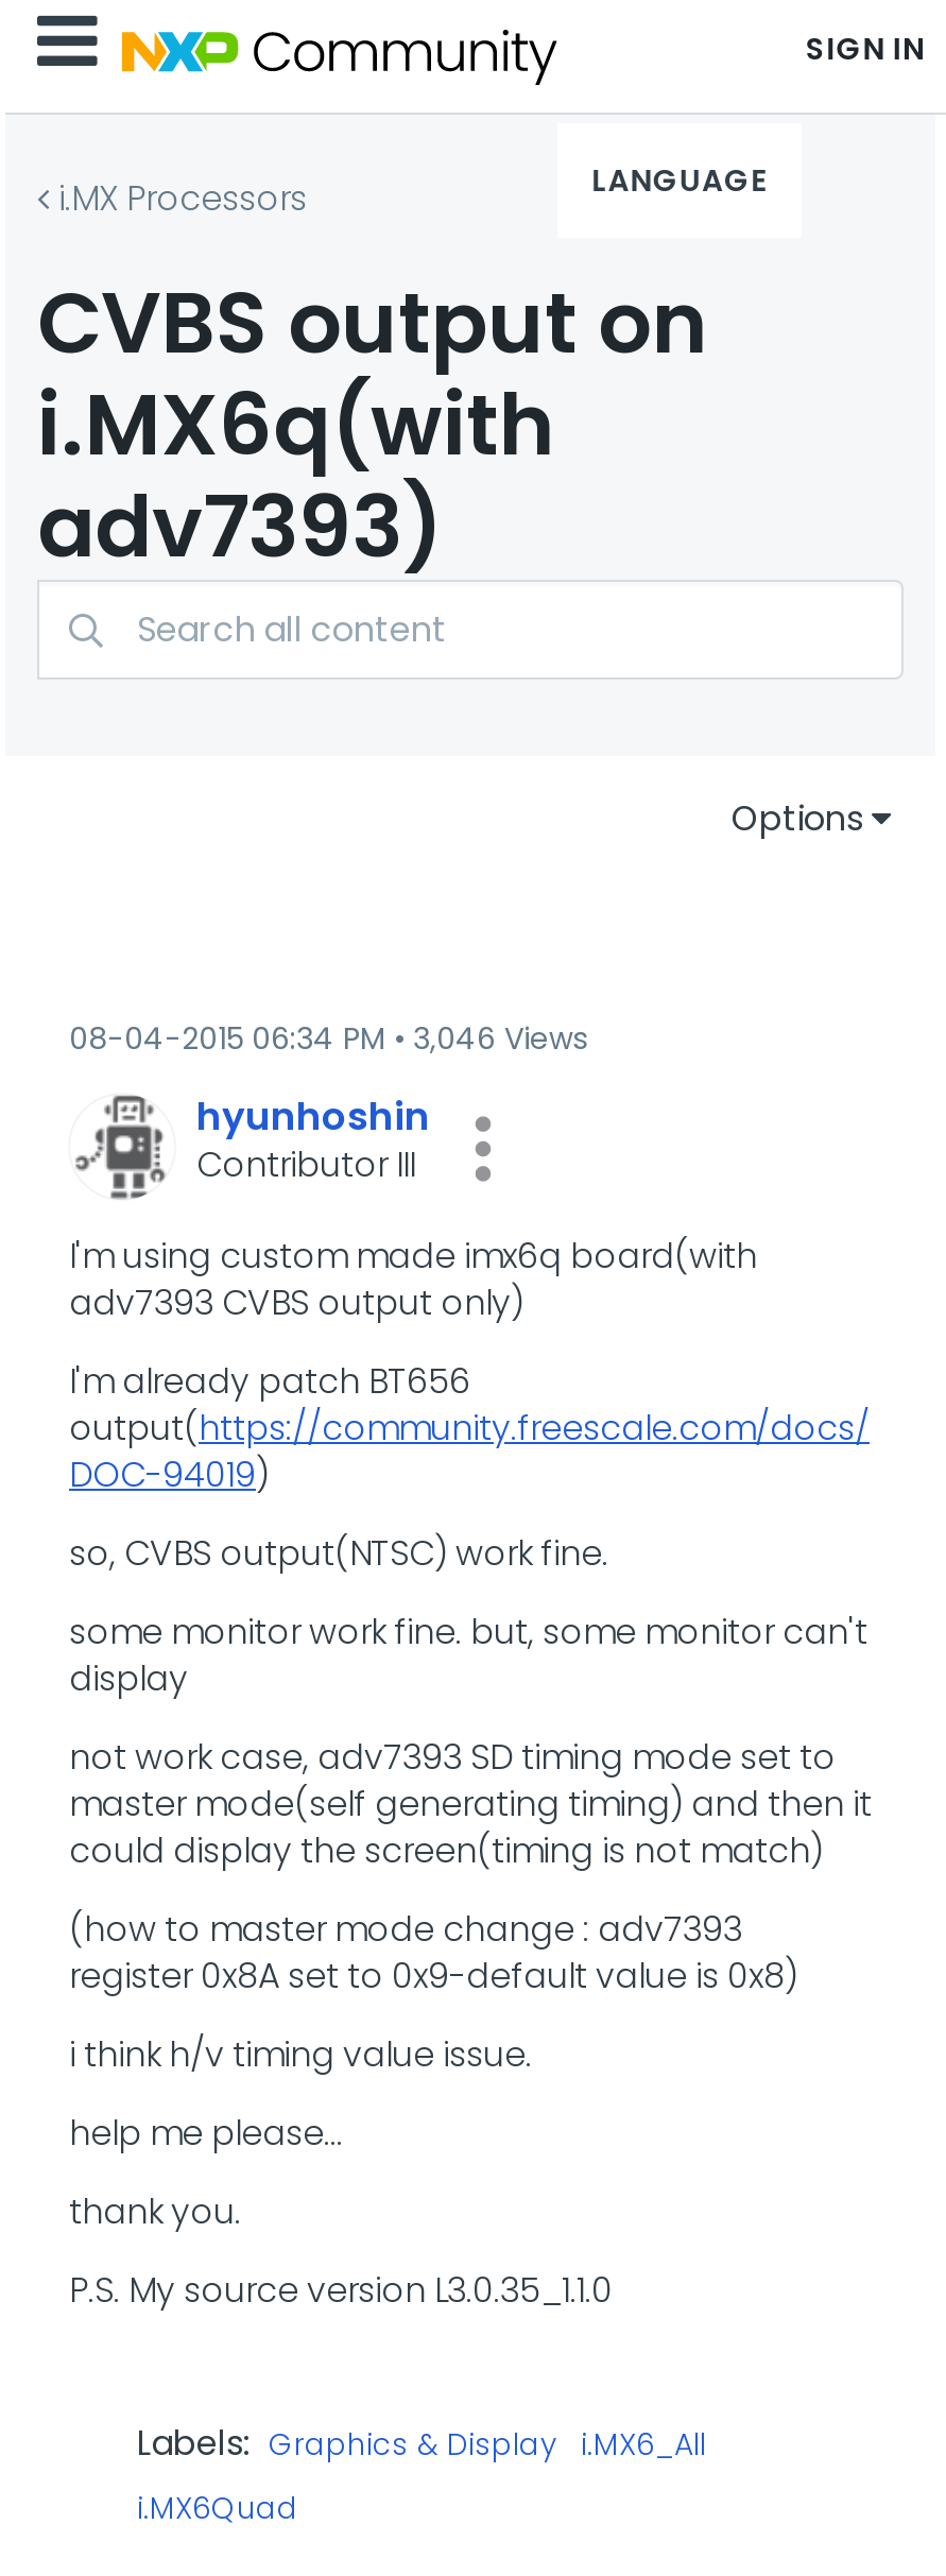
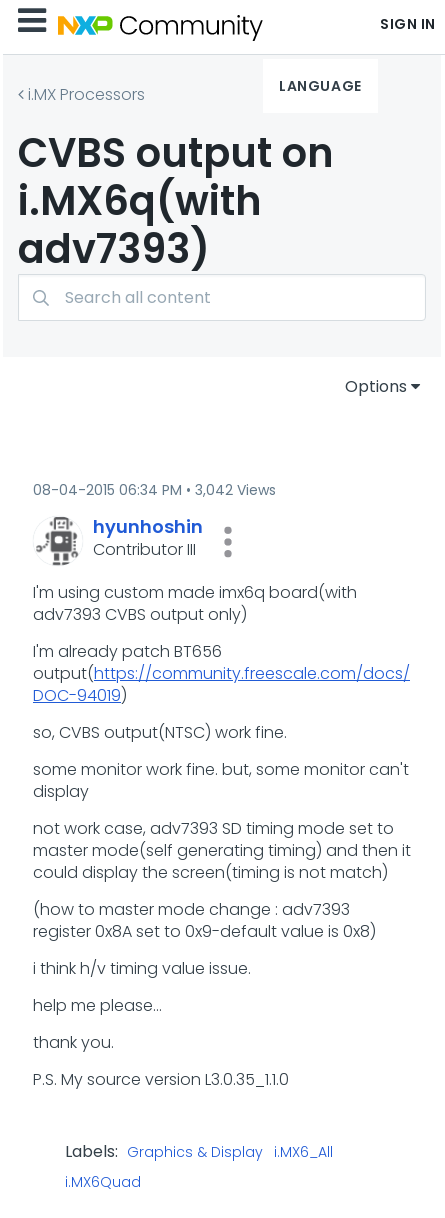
- 08-04-2015 06:34 PM 3,046 Views
+ 08-04-2015 06:34 PM 3,042 Views
